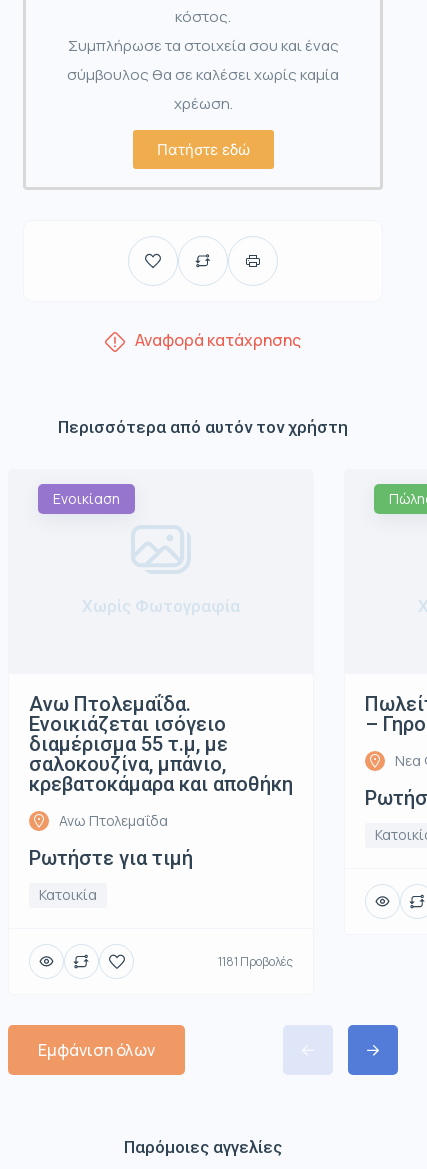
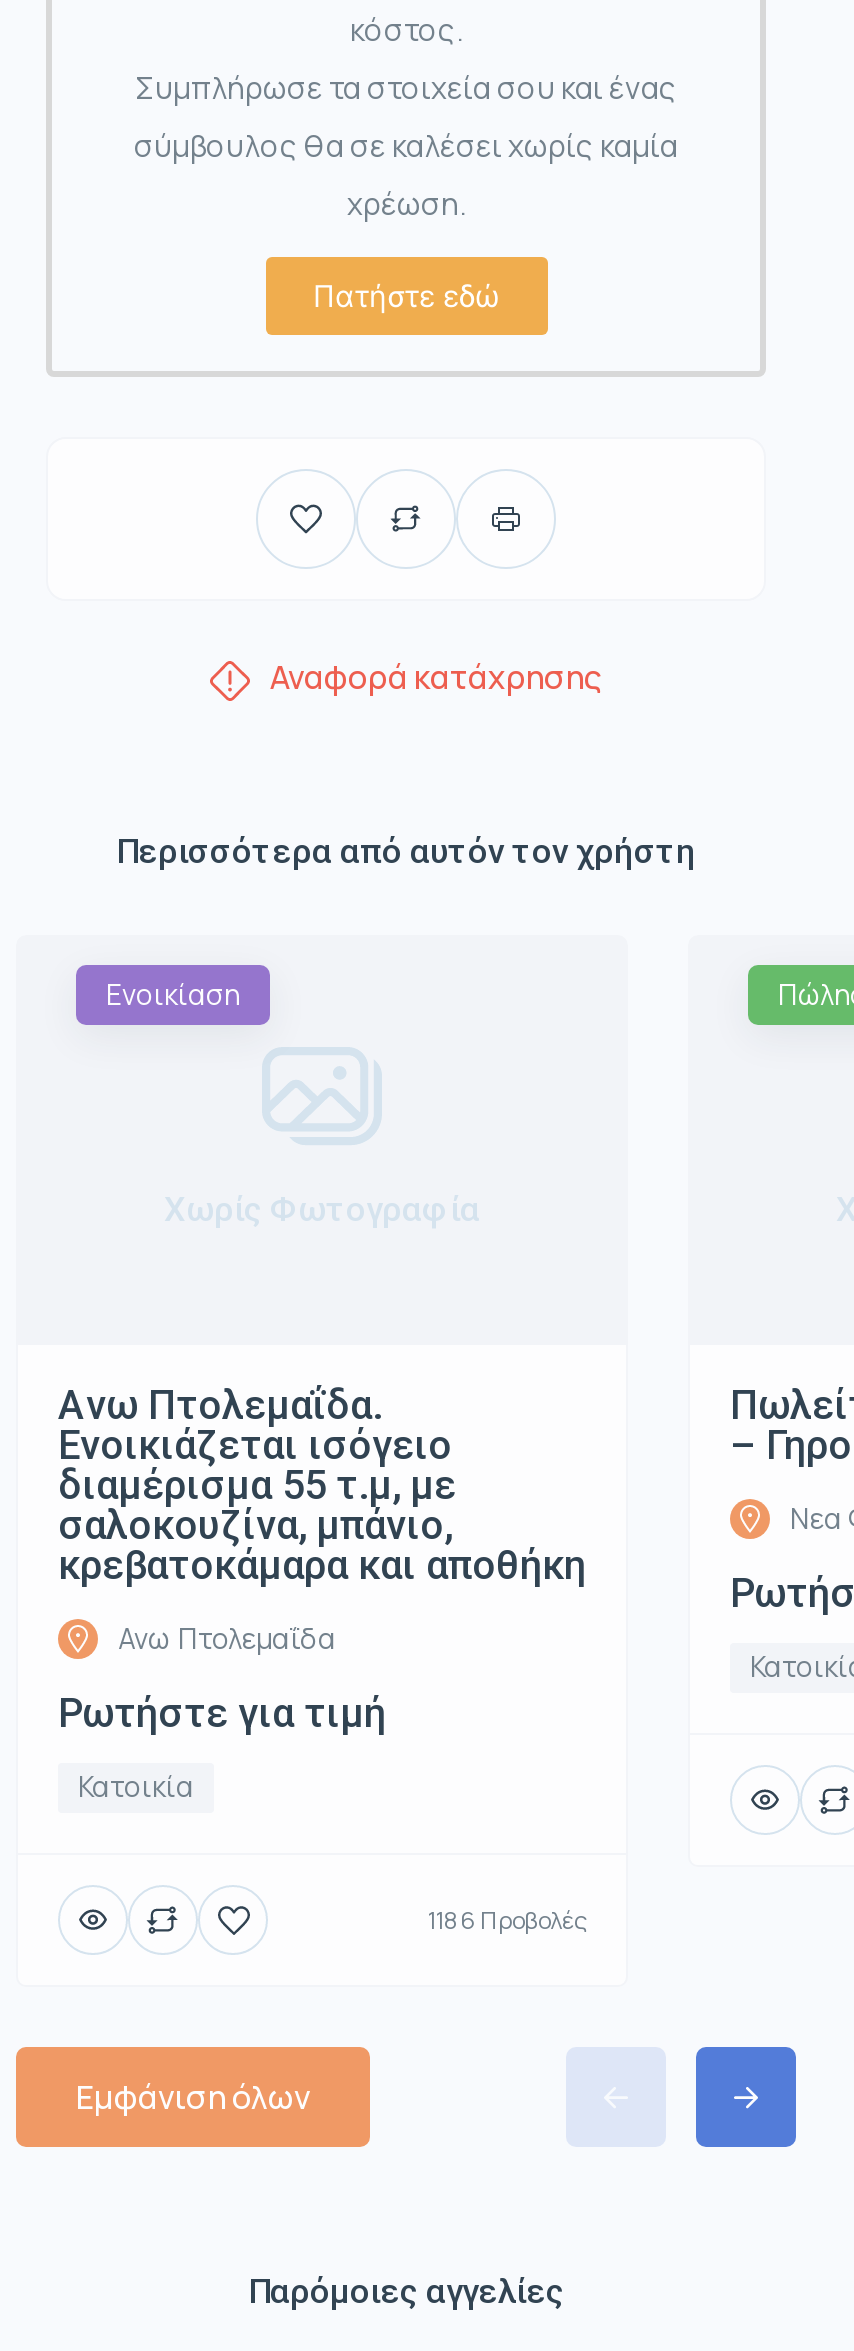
- 1181 Προβολές
+ 1186 Προβολές
